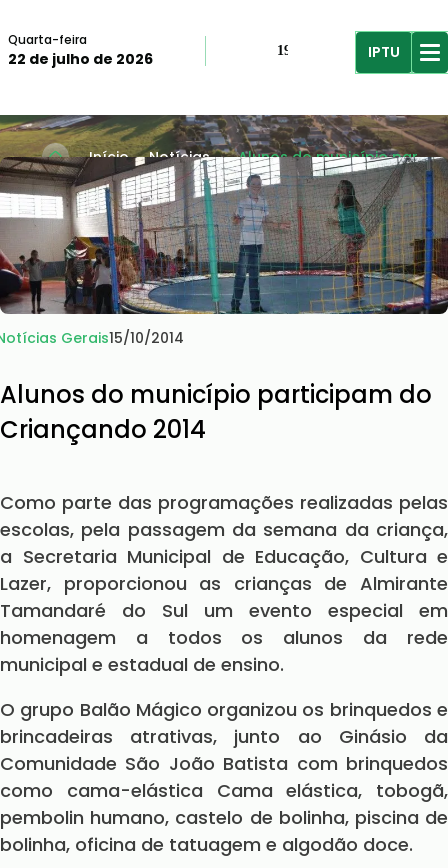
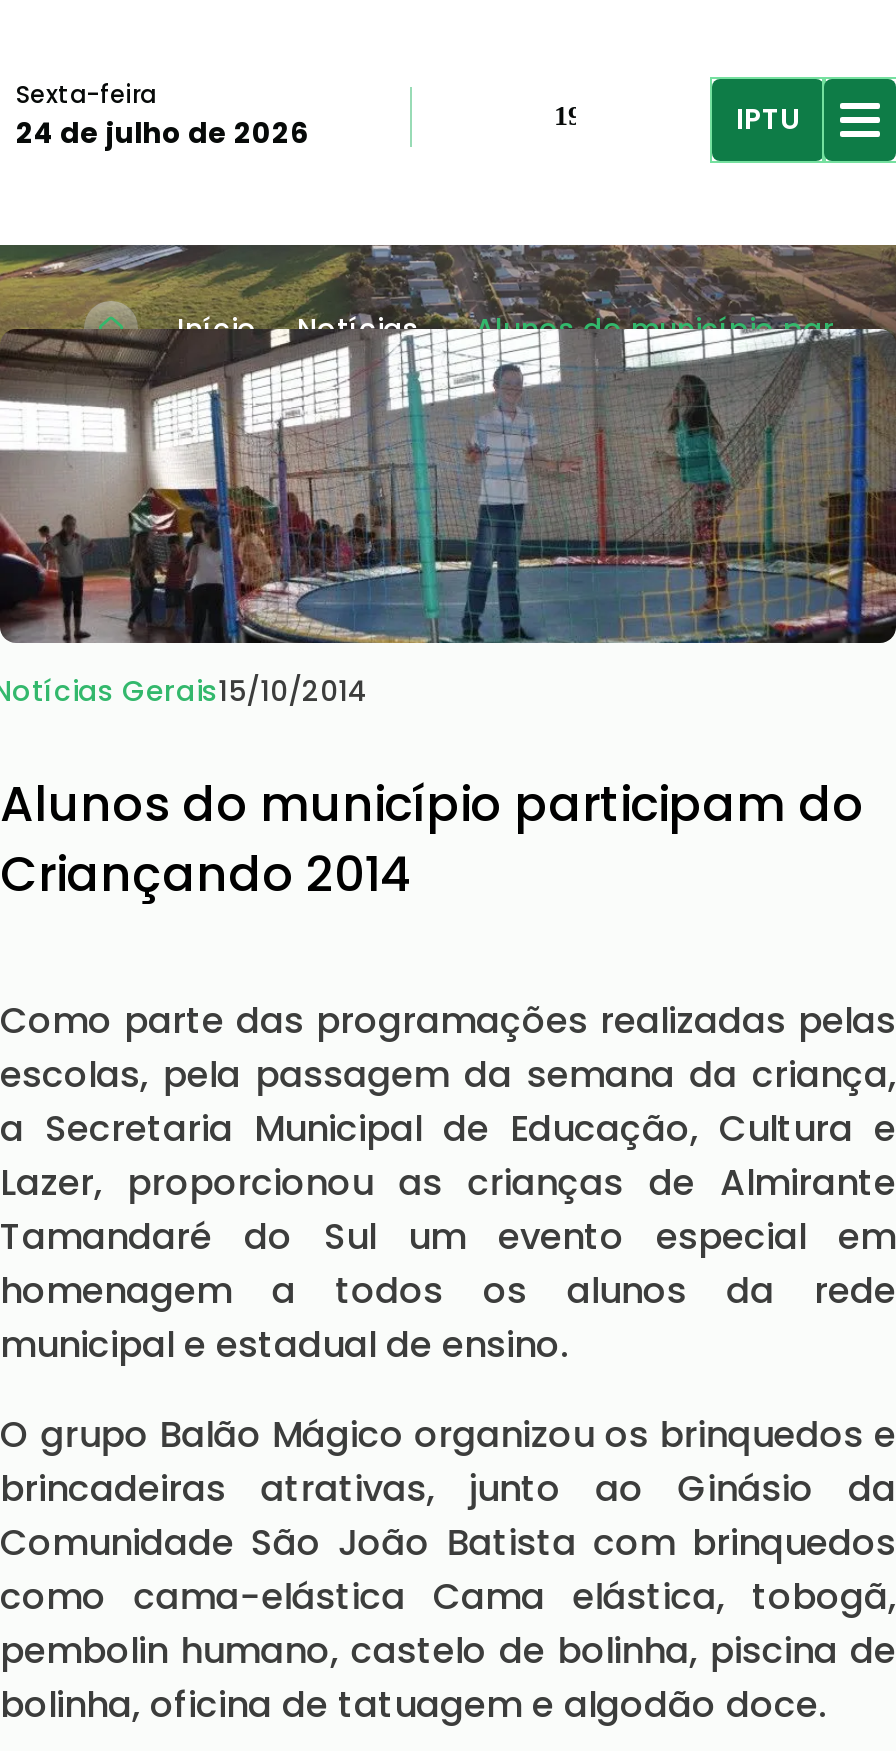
- Quarta-feira
- 22 de julho de 2026
+ Sexta-feira
+ 24 de julho de 2026
